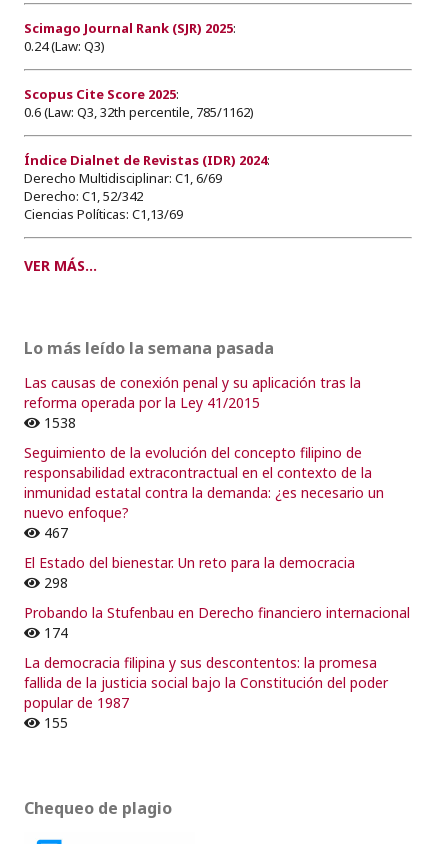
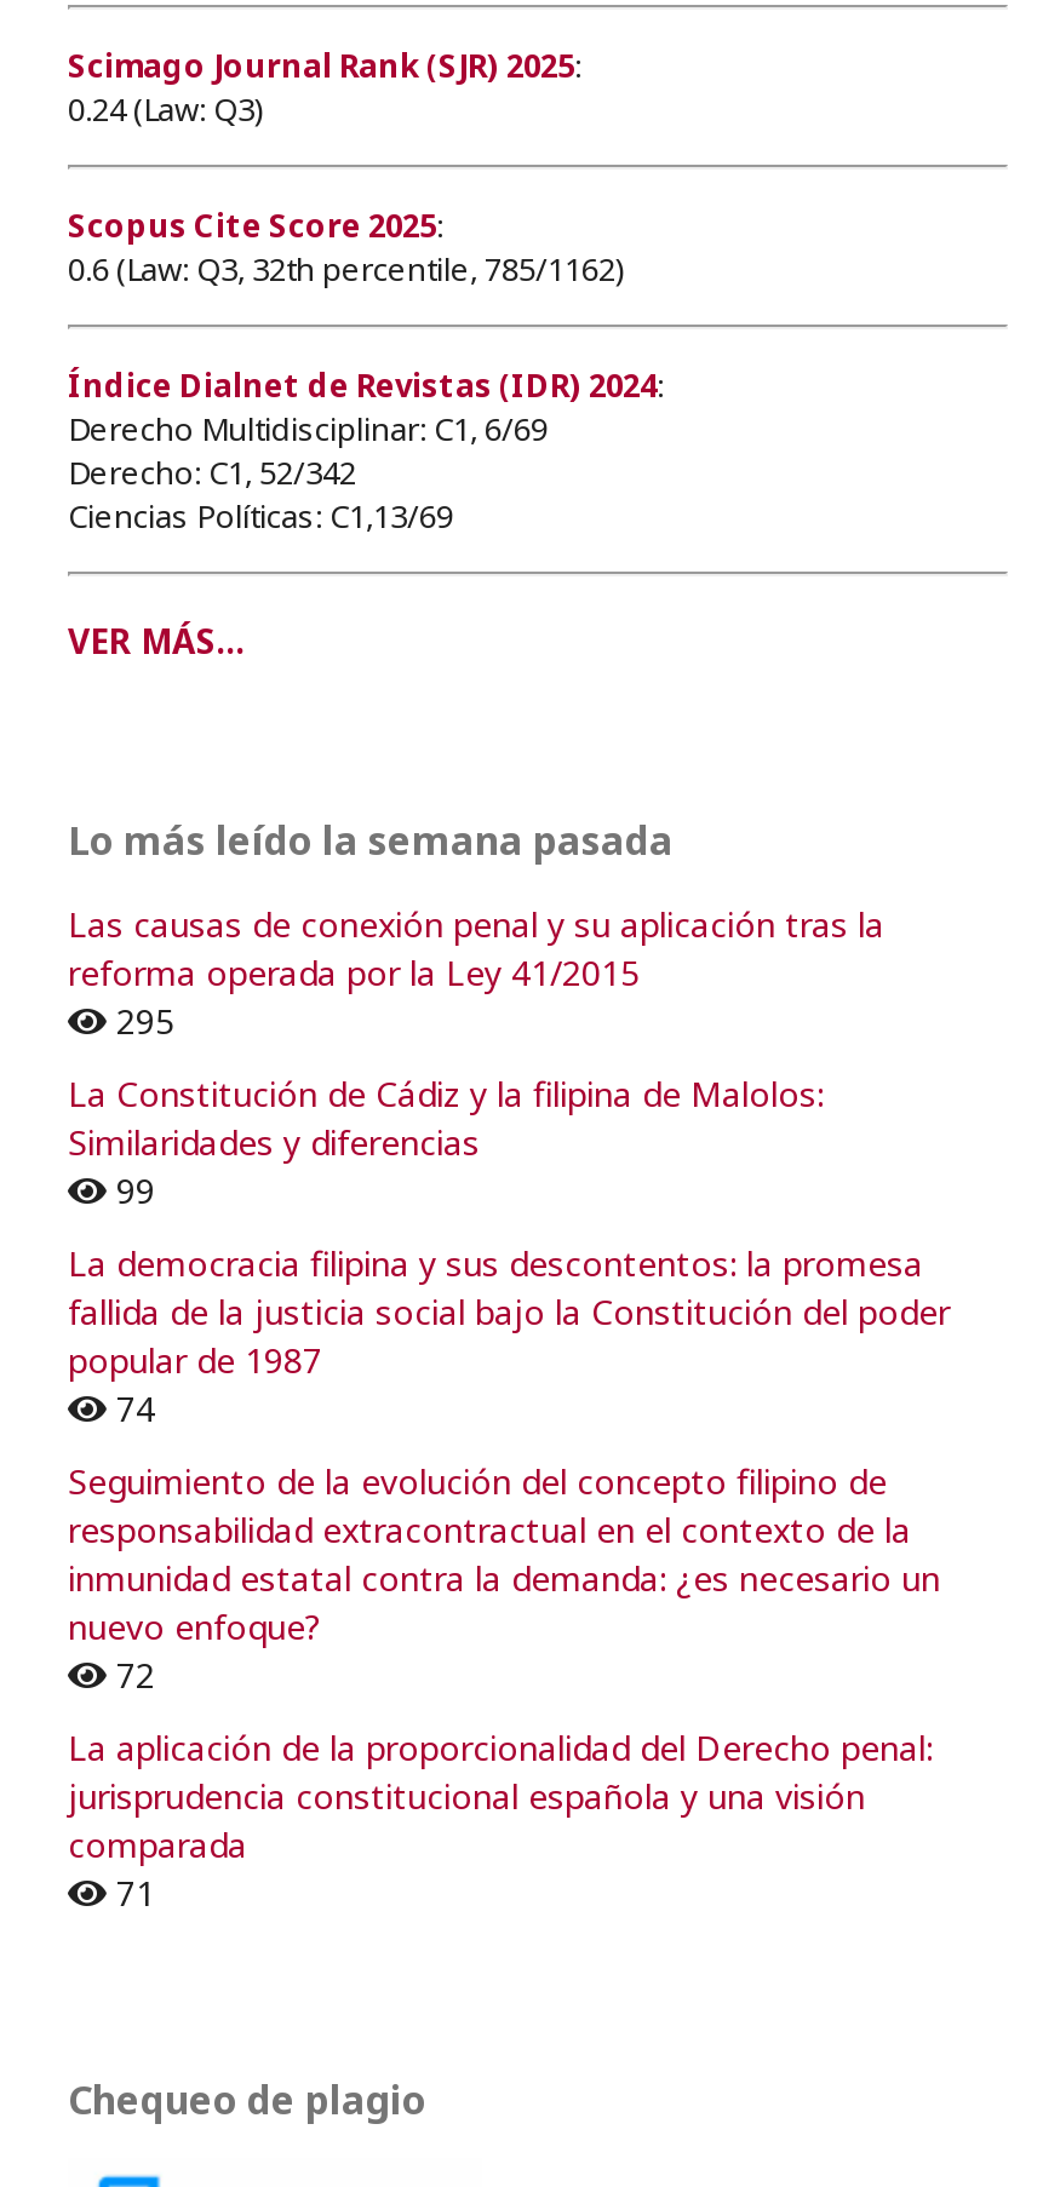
- 1538
+ 295
+ La Constitución de Cádiz y la filipina de Malolos:
+ Similaridades y diferencias
+ 99
+ 74

moved down: Seguimiento de la evolución del concepto filipino de | responsabilidad extracontractual en el contexto de la | inmunidad estatal contra la demanda: ¿es necesario un | nuevo enfoque?

- 467
- El Estado del bienestar. Un reto para la democracia
- 298
- Probando la Stufenbau en Derecho financiero internacional
- 174
- 155
+ 72
+ La aplicación de la proporcionalidad del Derecho penal:
+ jurisprudencia constitucional española y una visión
+ comparada
+ 71

moved up: La democracia filipina y sus descontentos: la promesa | fallida de la justicia social bajo la Constitución del poder | popular de 1987
